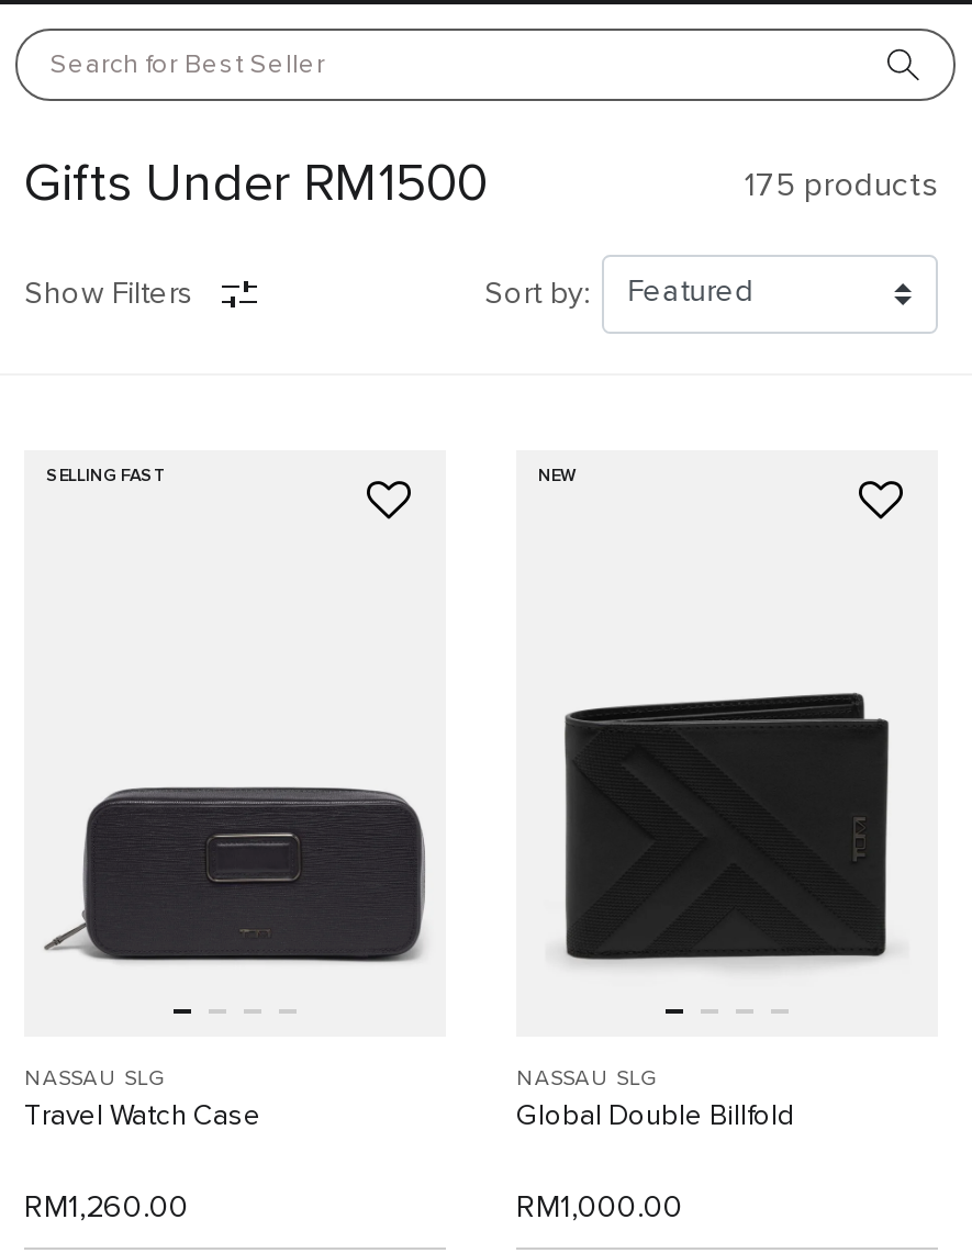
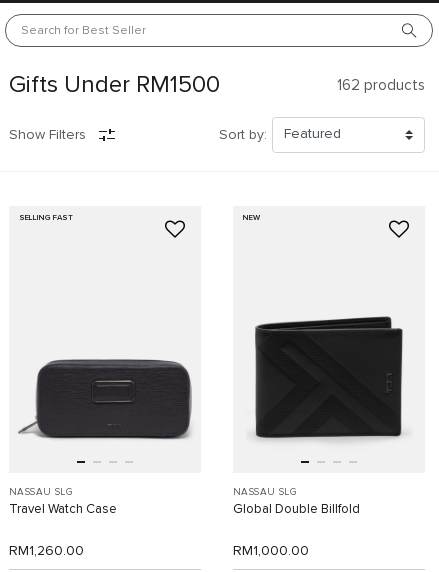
- 175 products
+ 162 products
